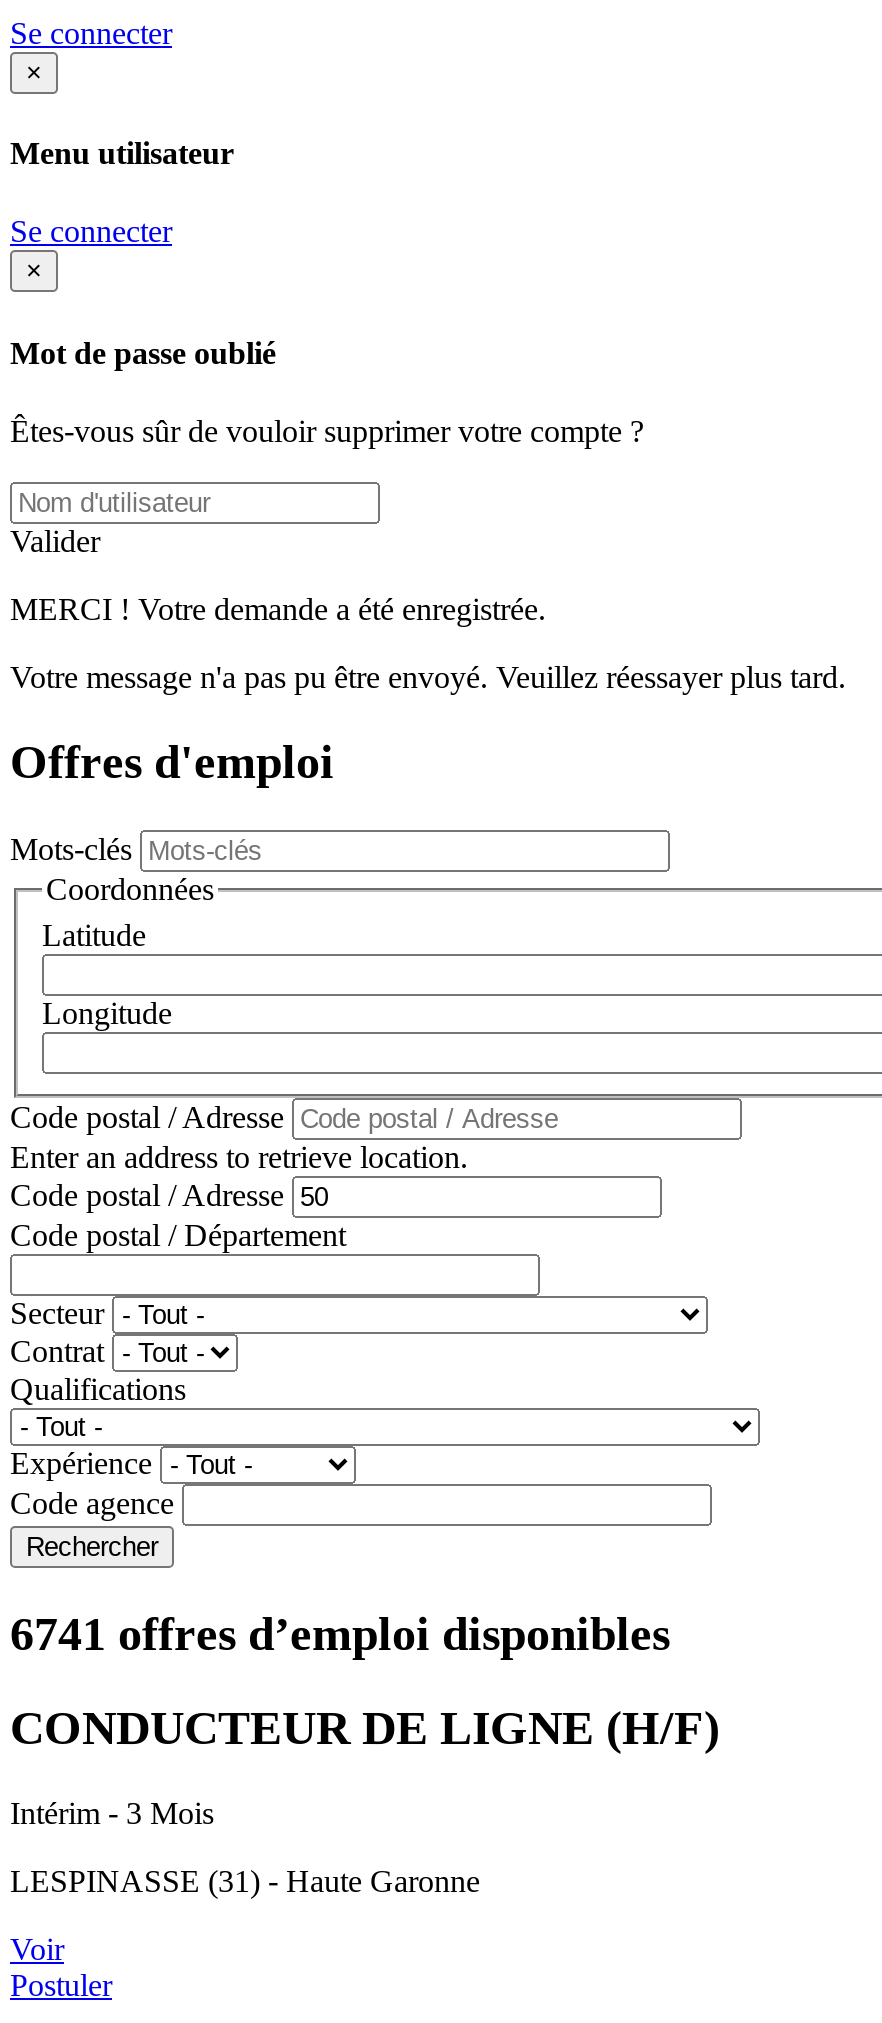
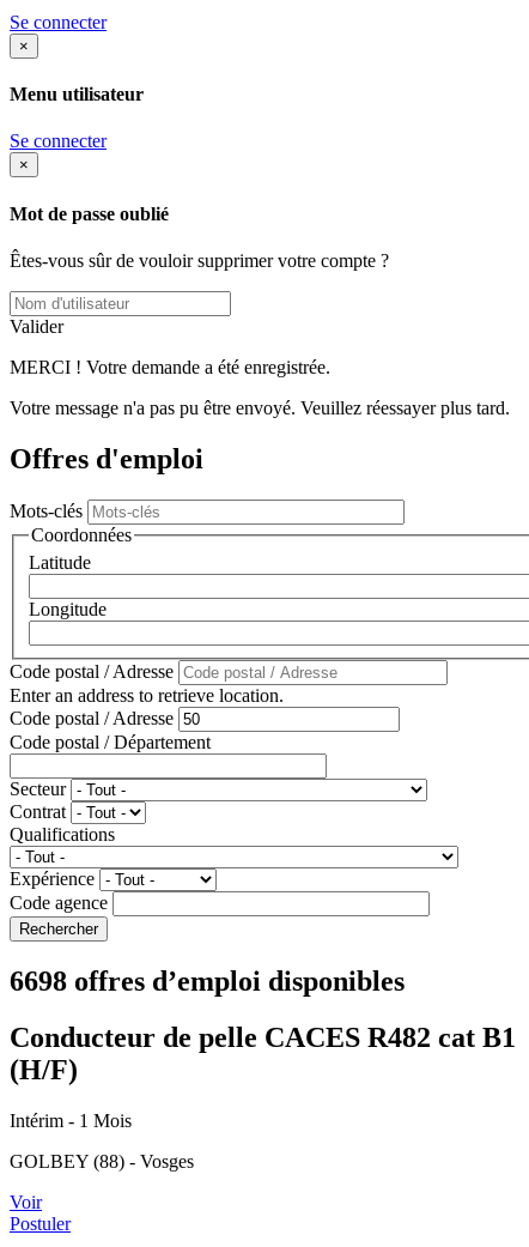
- 6741 offres d’emploi disponibles
+ 6698 offres d’emploi disponibles

- CONDUCTEUR DE LIGNE (H/F)
+ Conducteur de pelle CACES R482 cat B1
+ (H/F)

- Intérim - 3 Mois
+ Intérim - 1 Mois

- LESPINASSE (31) - Haute Garonne
+ GOLBEY (88) - Vosges
